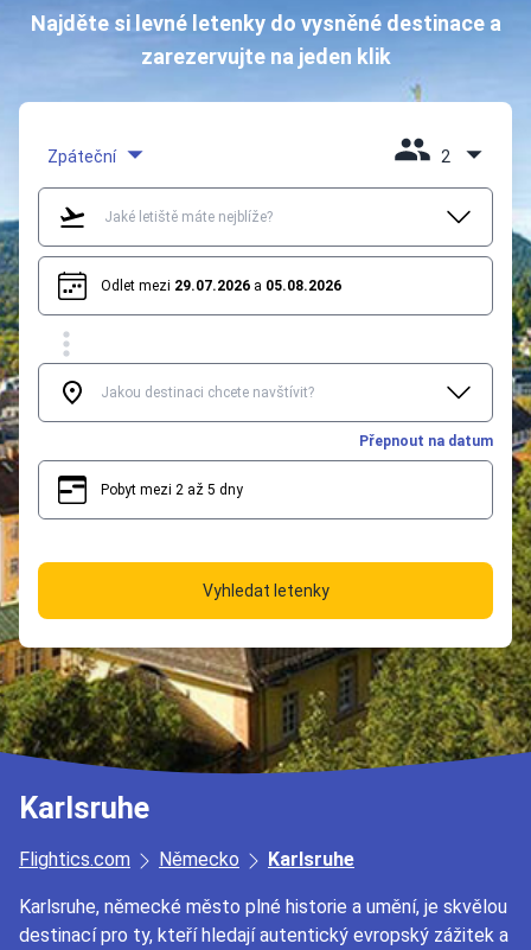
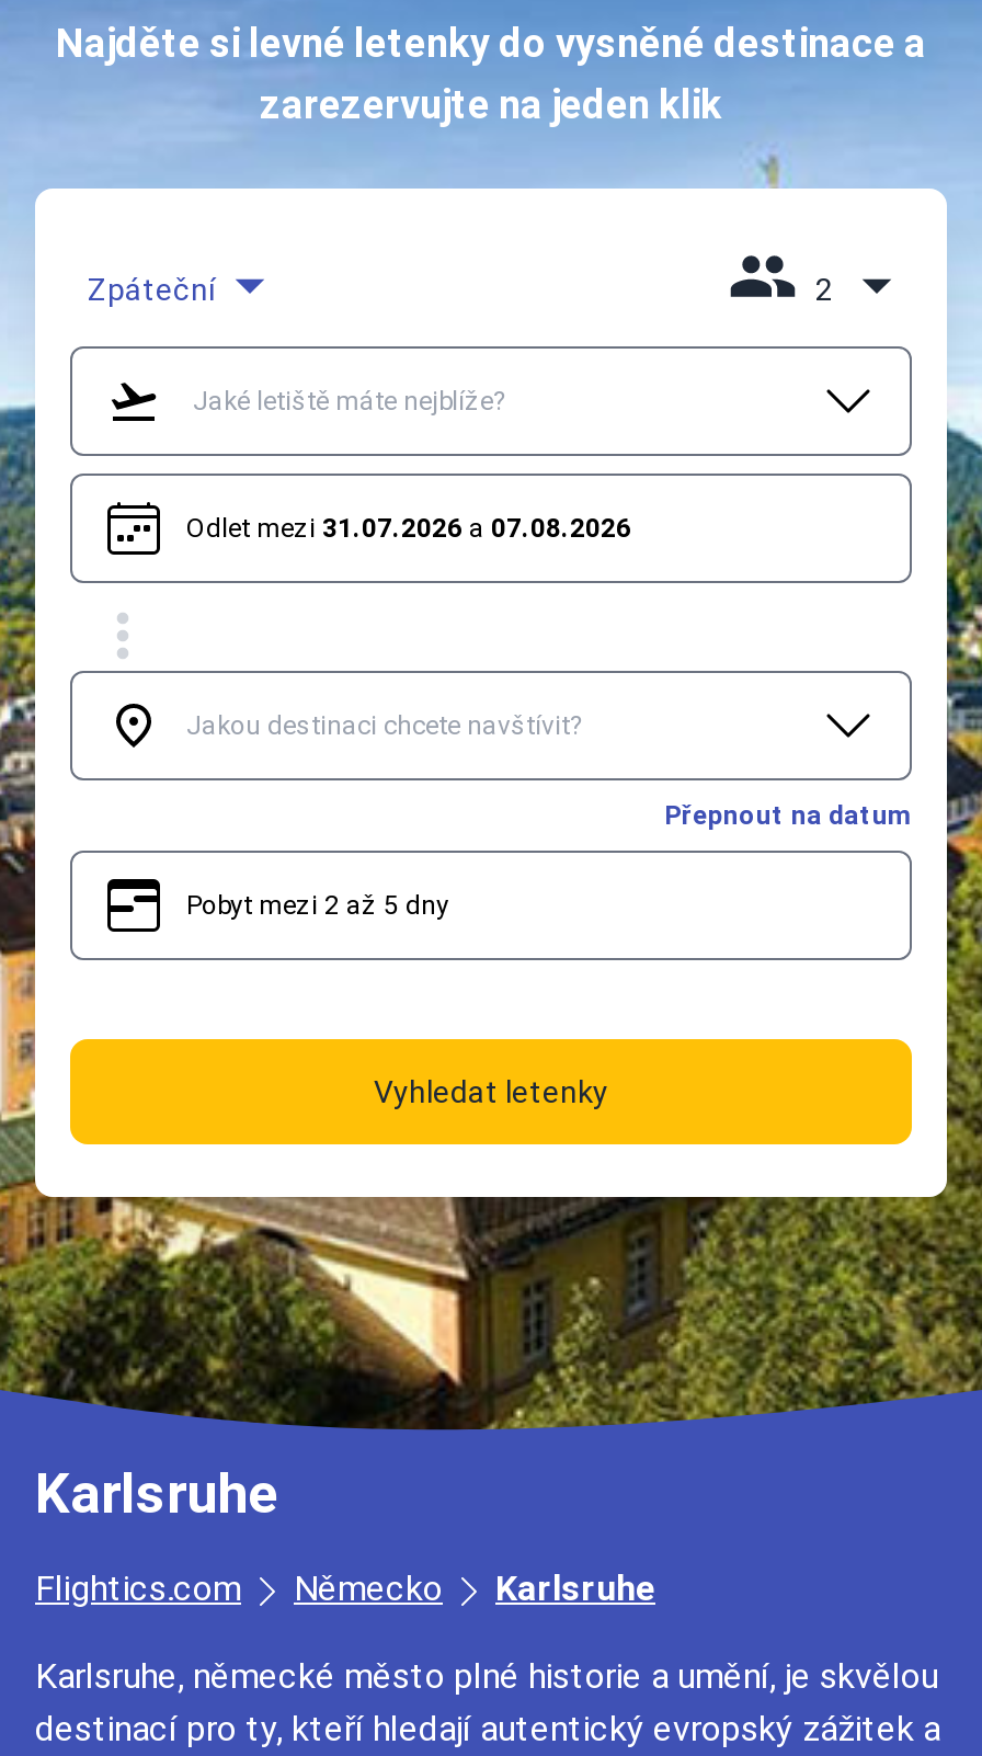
- Odlet mezi 29.07.2026 a 05.08.2026
+ Odlet mezi 31.07.2026 a 07.08.2026
